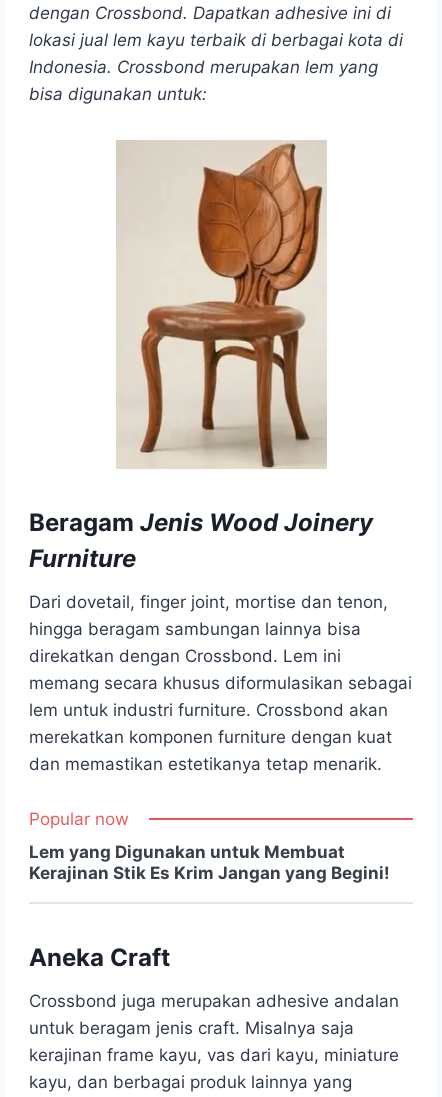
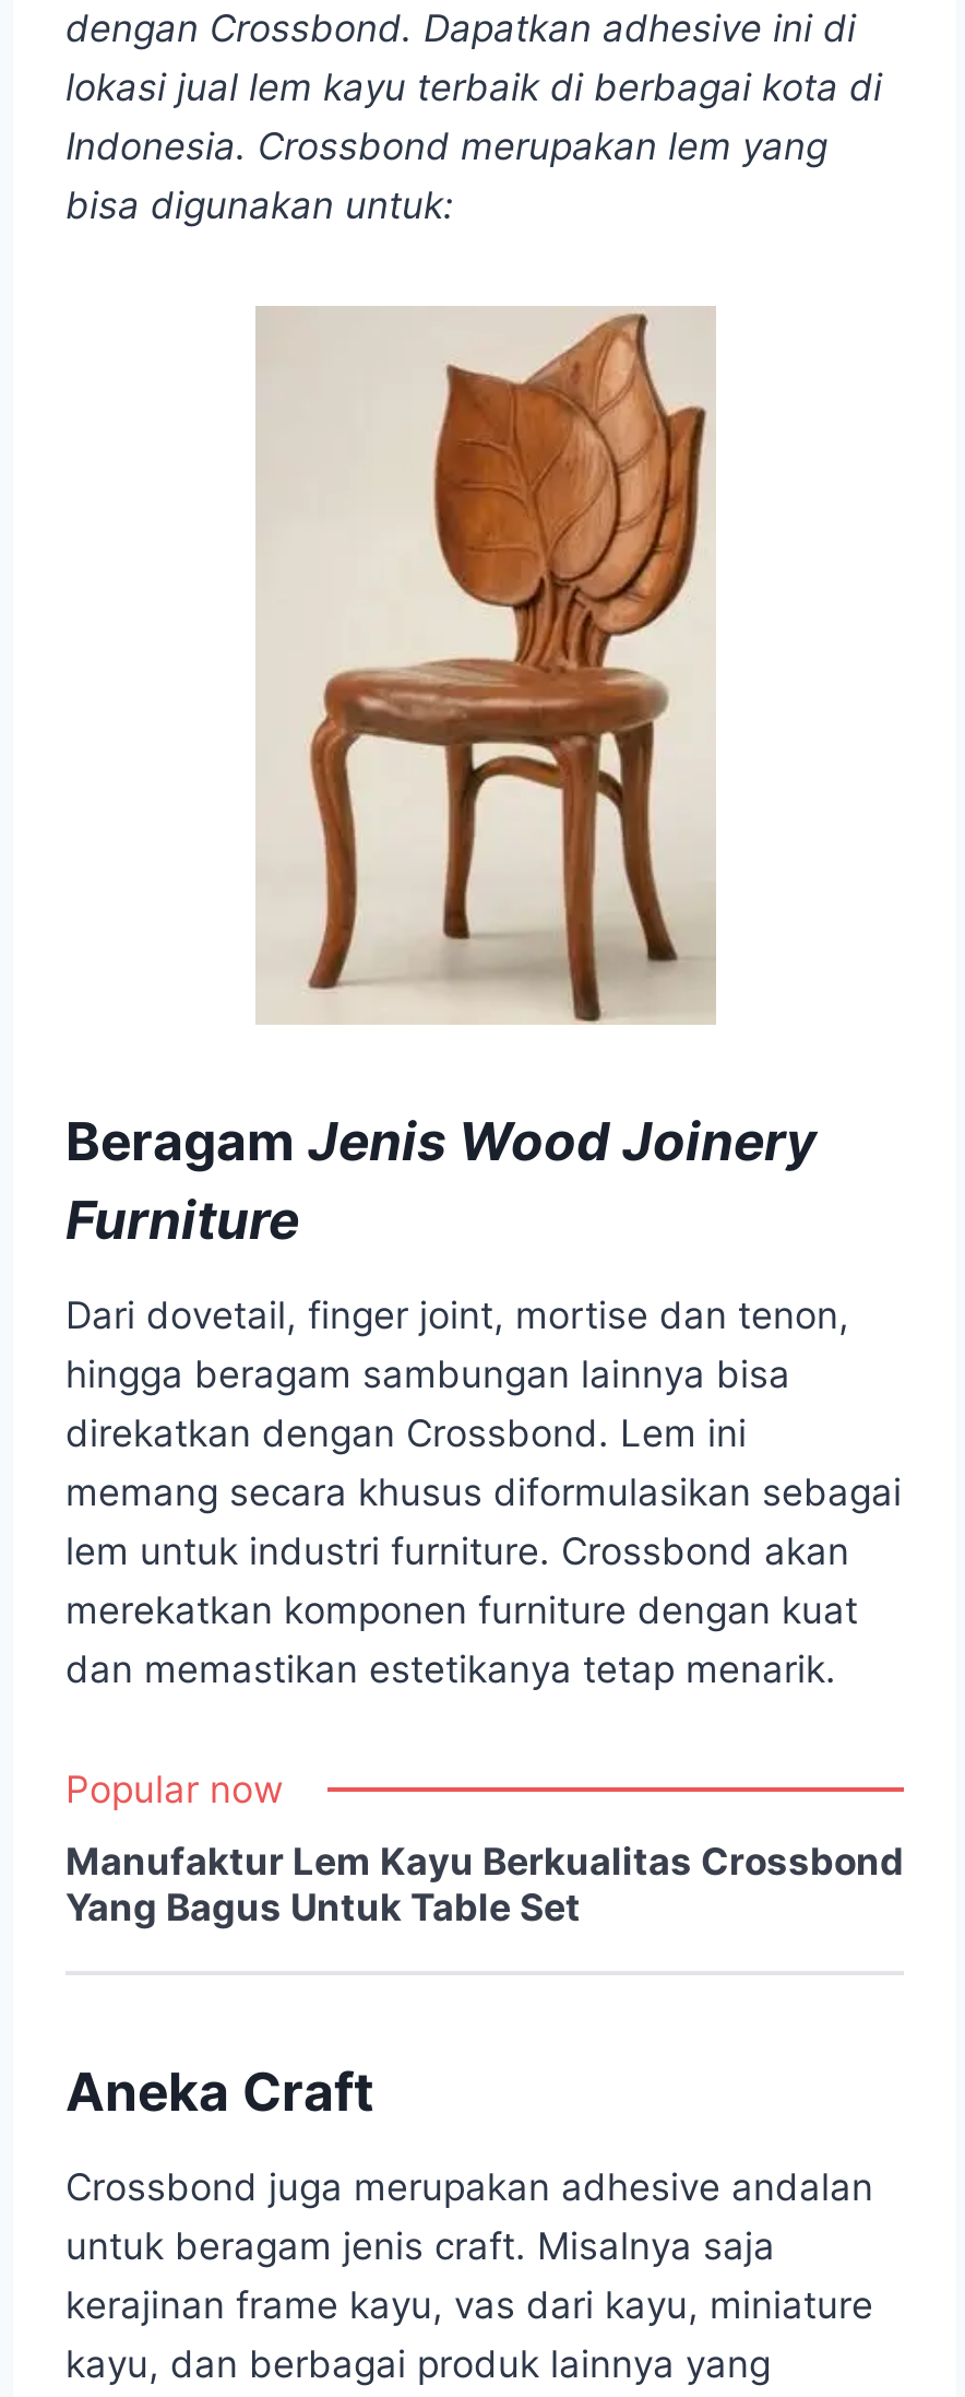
- Lem yang Digunakan untuk Membuat
- Kerajinan Stik Es Krim Jangan yang Begini!
+ Manufaktur Lem Kayu Berkualitas Crossbond
+ Yang Bagus Untuk Table Set
